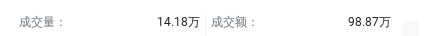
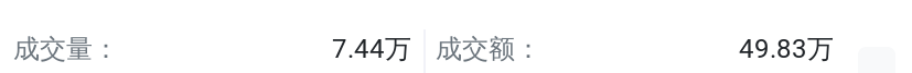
- 14.18万 成交额：
+ 7.44万 成交额：

- 98.87万
+ 49.83万
